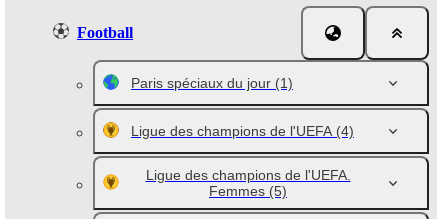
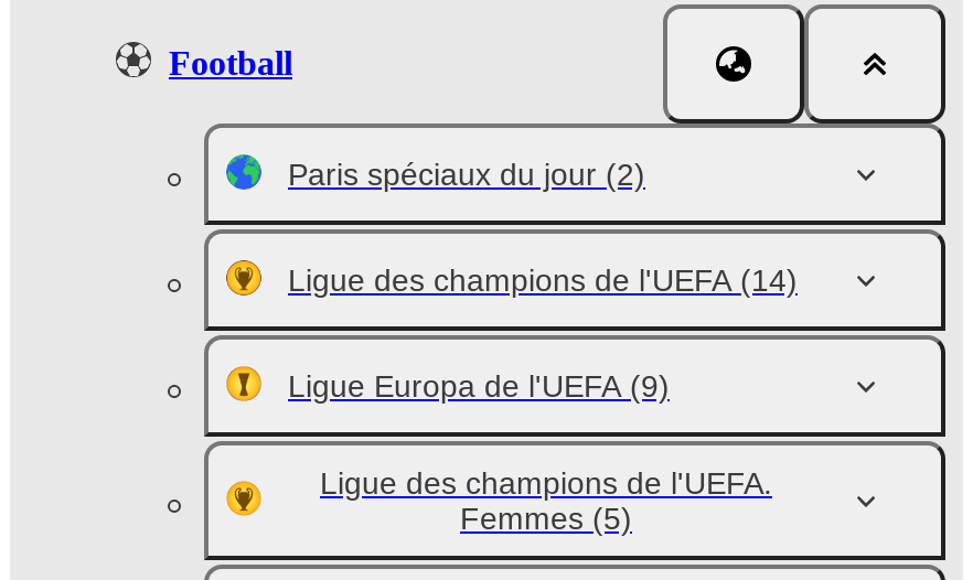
- Paris spéciaux du jour (1)
- Ligue des champions de l'UEFA (4)
+ Paris spéciaux du jour (2)
+ Ligue des champions de l'UEFA (14)
+ Ligue Europa de l'UEFA (9)
